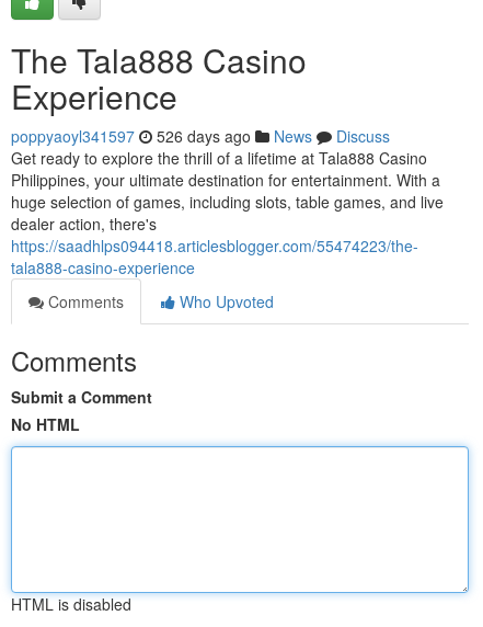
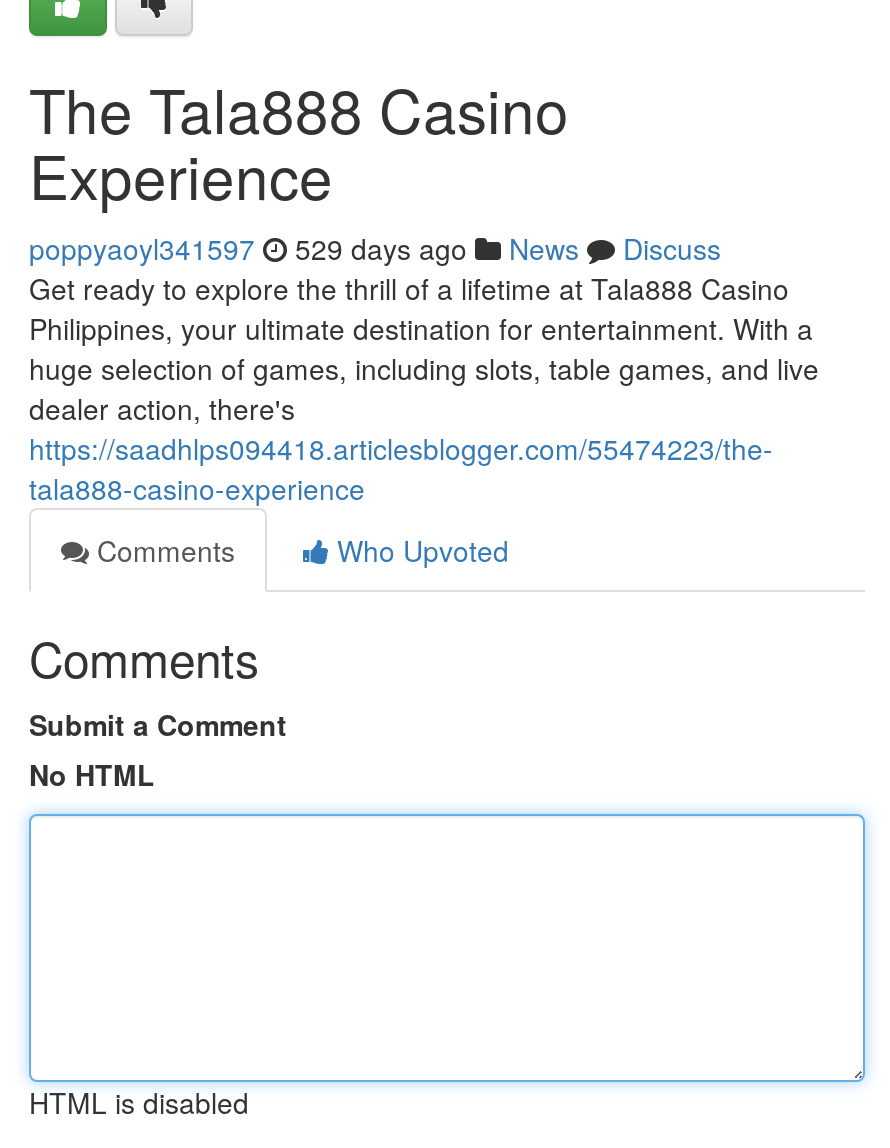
- poppyaoyl341597 526 days ago News Discuss
+ poppyaoyl341597 529 days ago News Discuss
